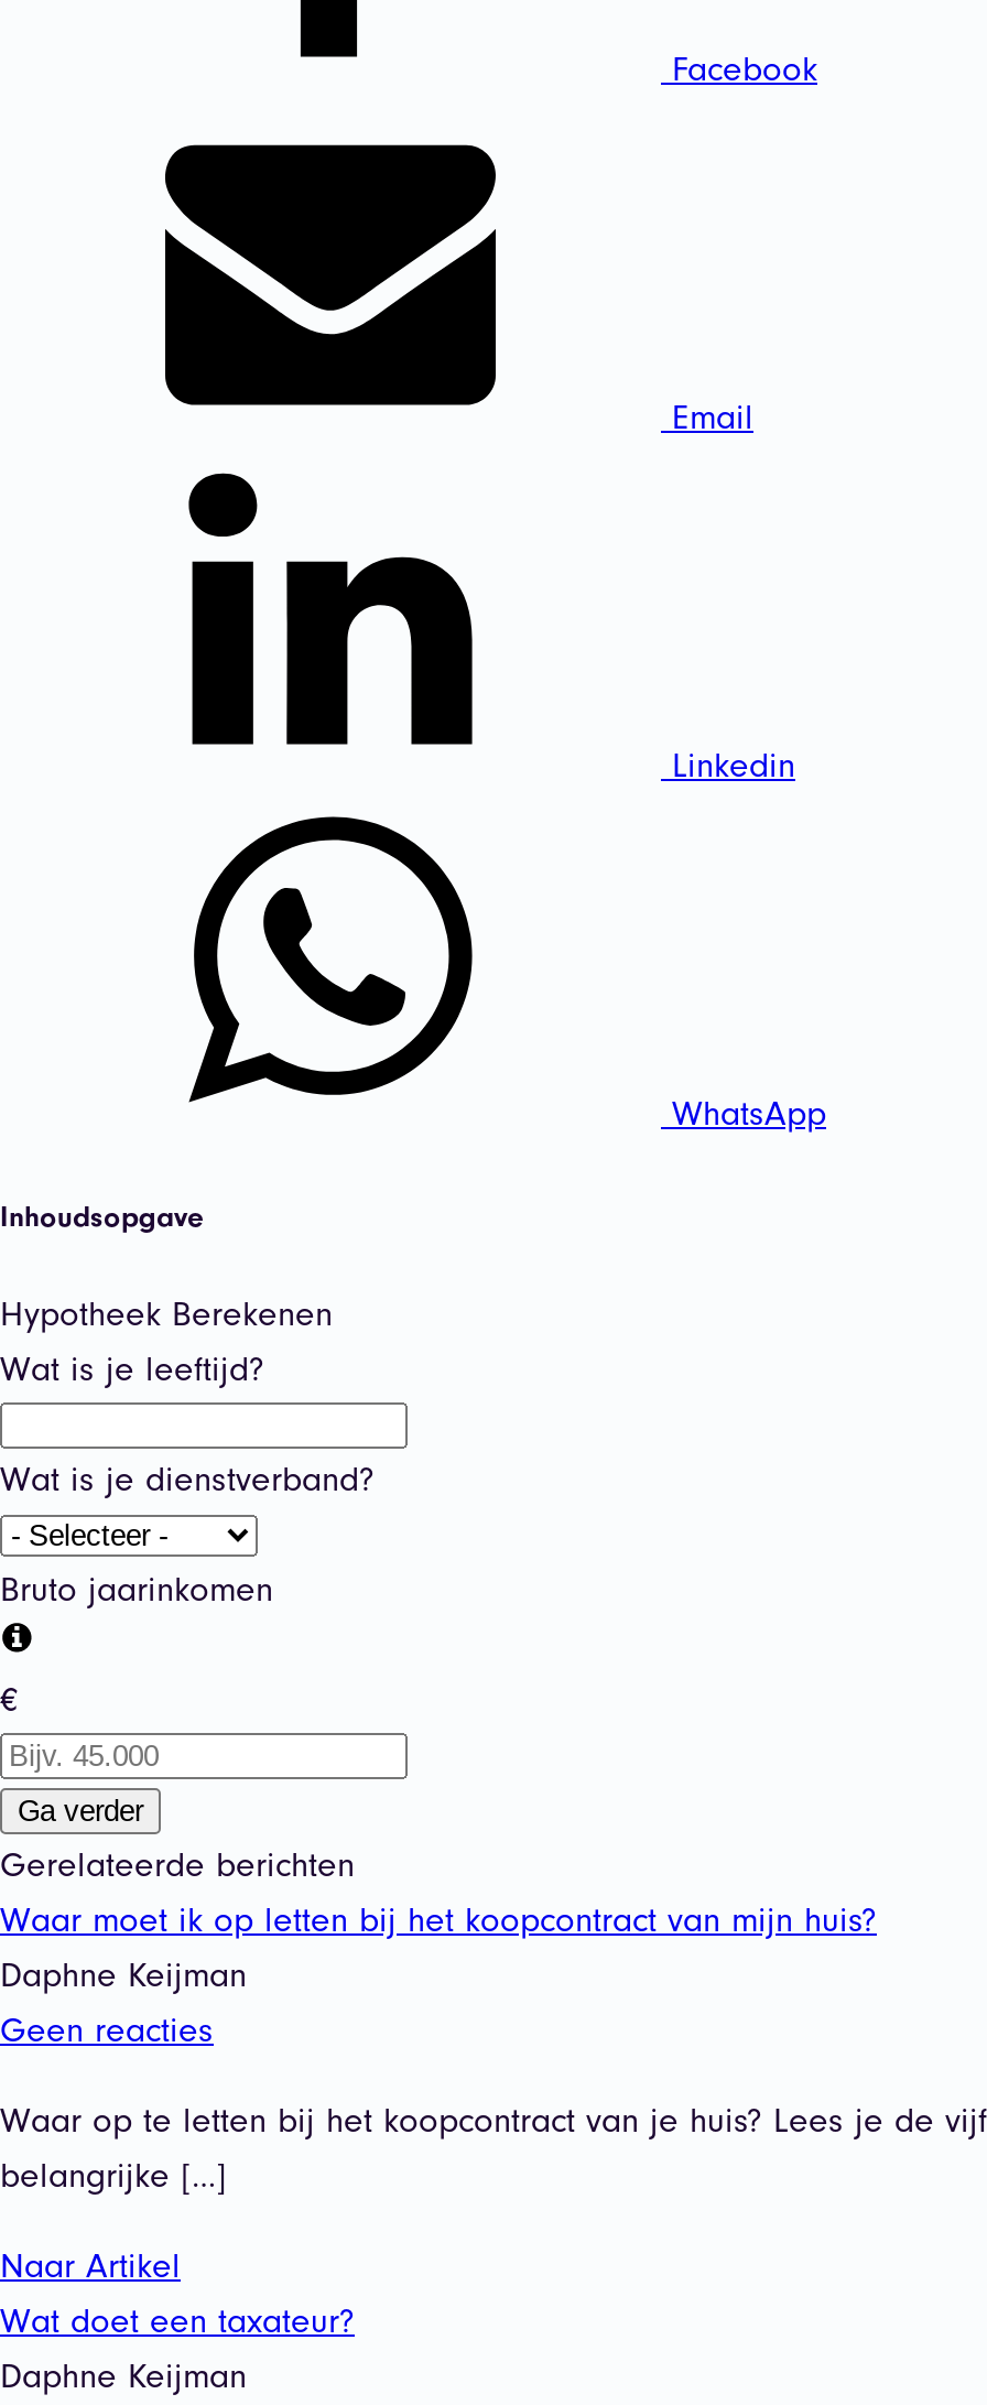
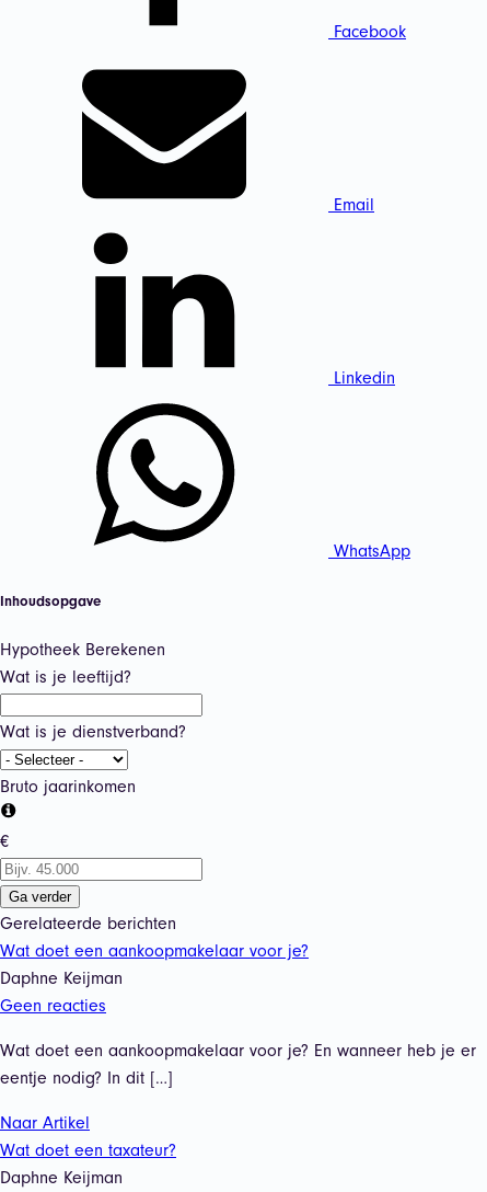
- Waar moet ik op letten bij het koopcontract van mijn huis?
+ Wat doet een aankoopmakelaar voor je?

- Waar op te letten bij het koopcontract van je huis? Lees je de vijf
- belangrijke […]
+ Wat doet een aankoopmakelaar voor je? En wanneer heb je er
+ eentje nodig? In dit […]
